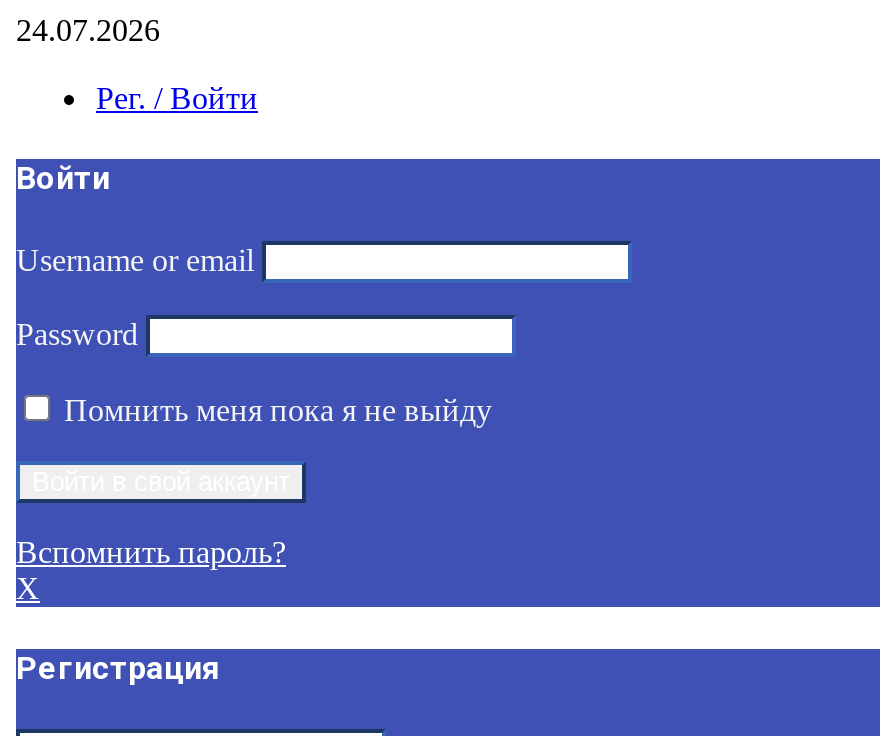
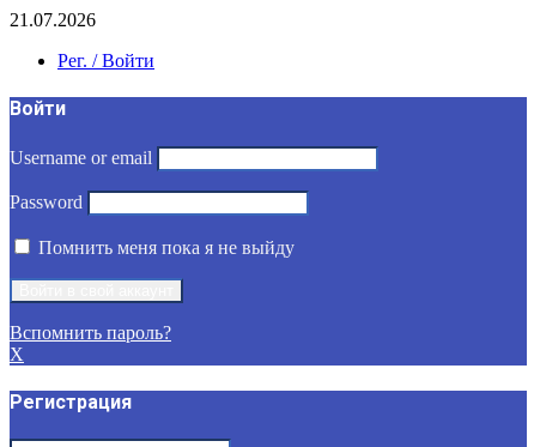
- 24.07.2026
+ 21.07.2026
